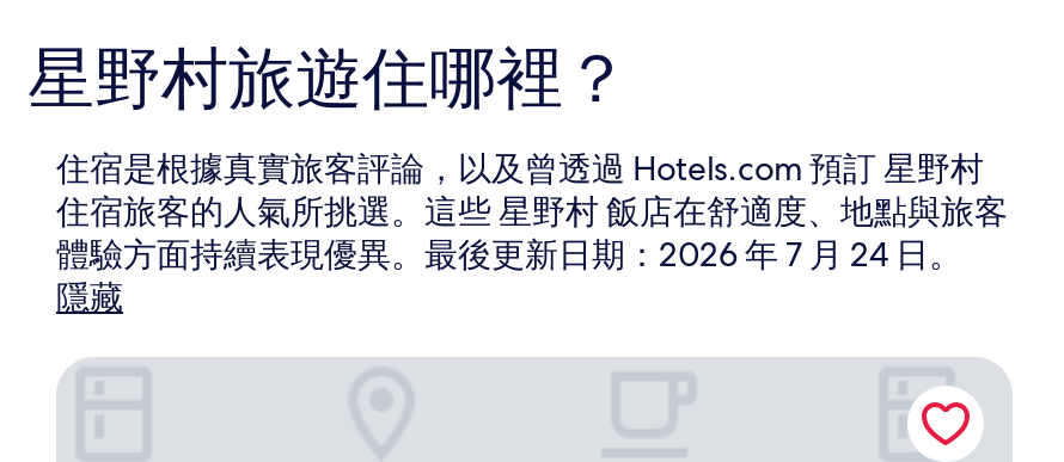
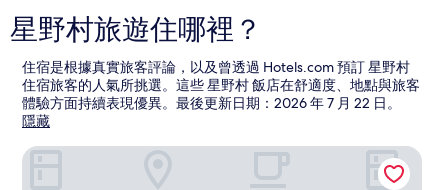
- 體驗方面持續表現優異。最後更新日期：2026 年 7 月 24 日。
+ 體驗方面持續表現優異。最後更新日期：2026 年 7 月 22 日。
